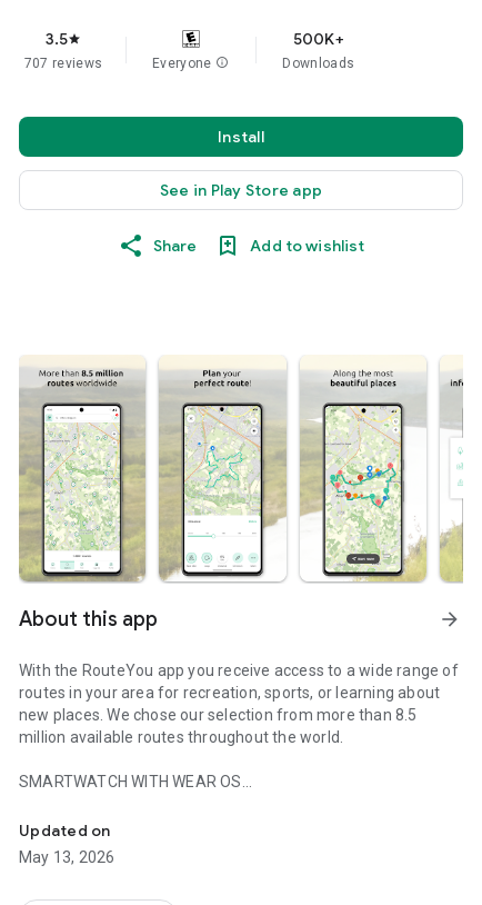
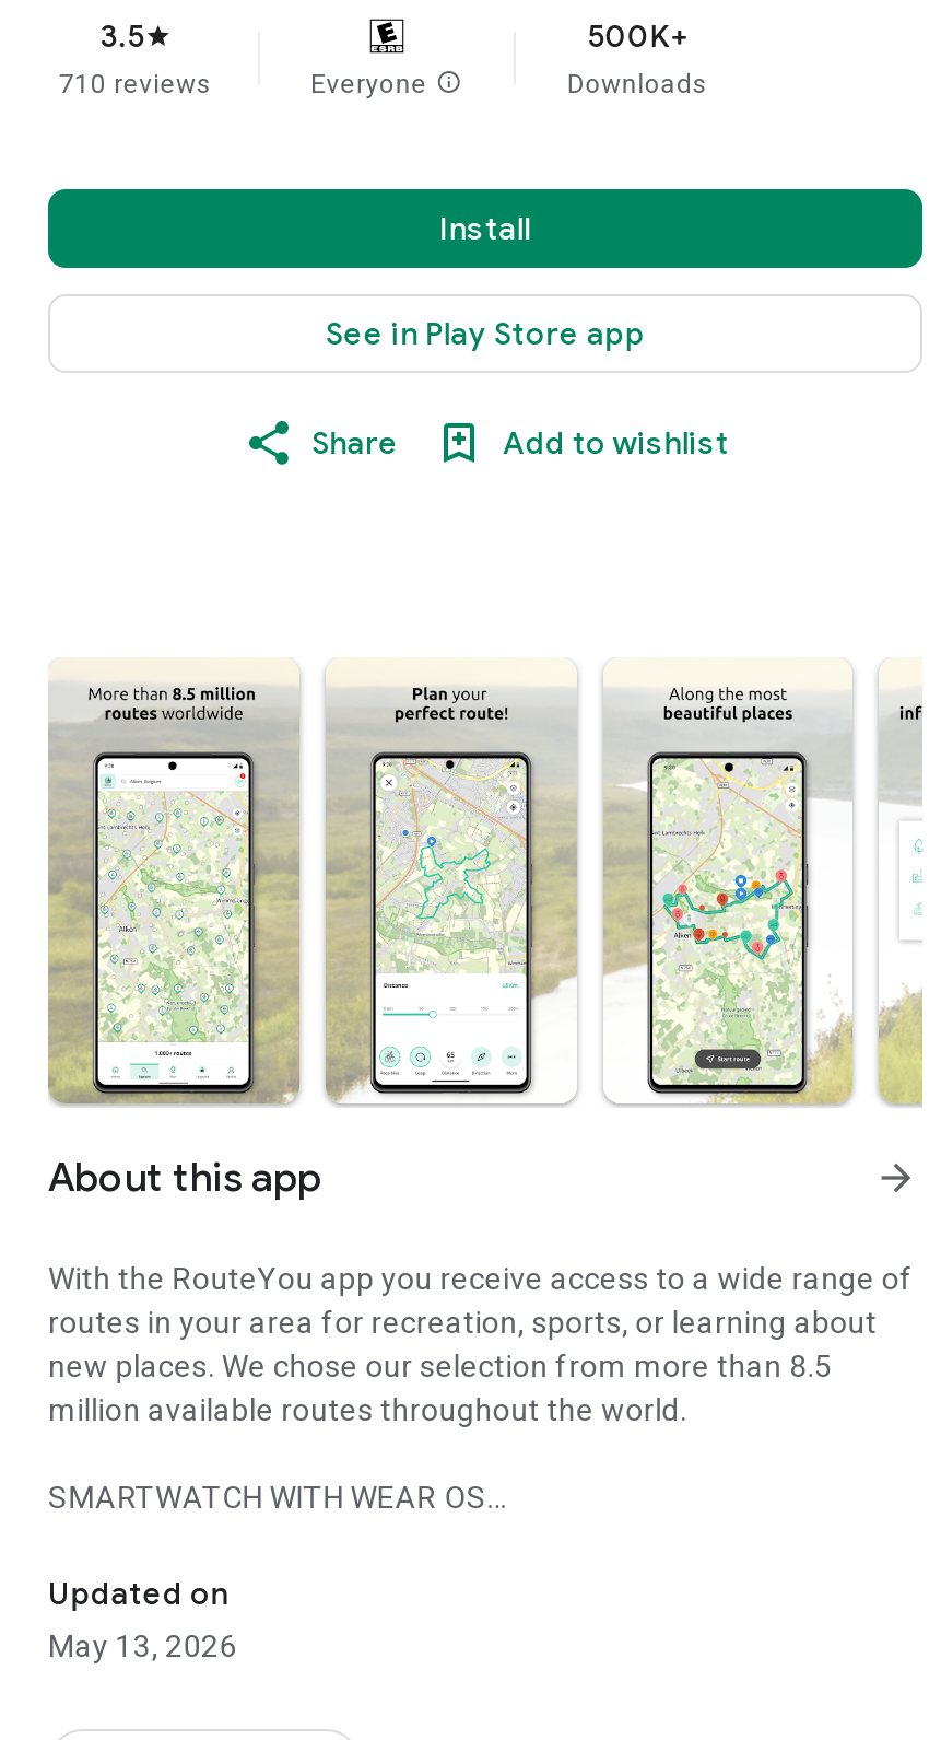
- 707 reviews
+ 710 reviews
